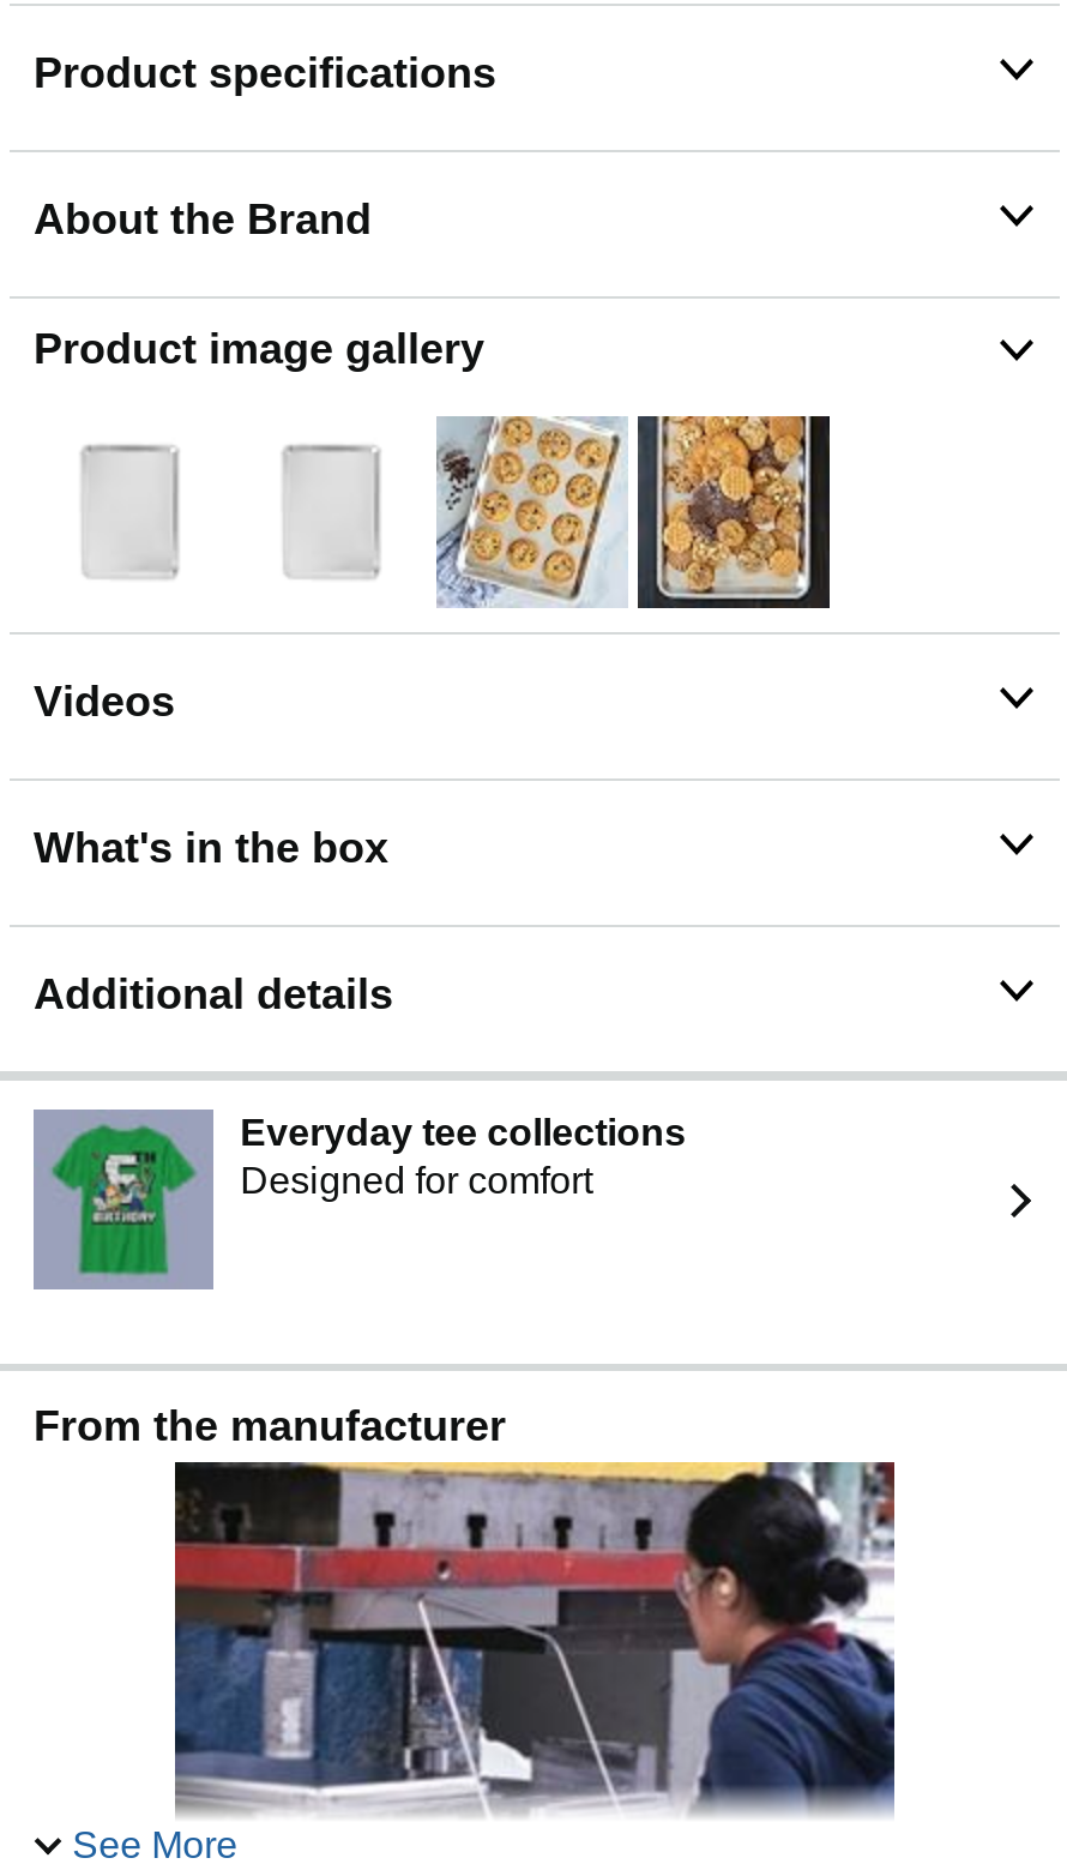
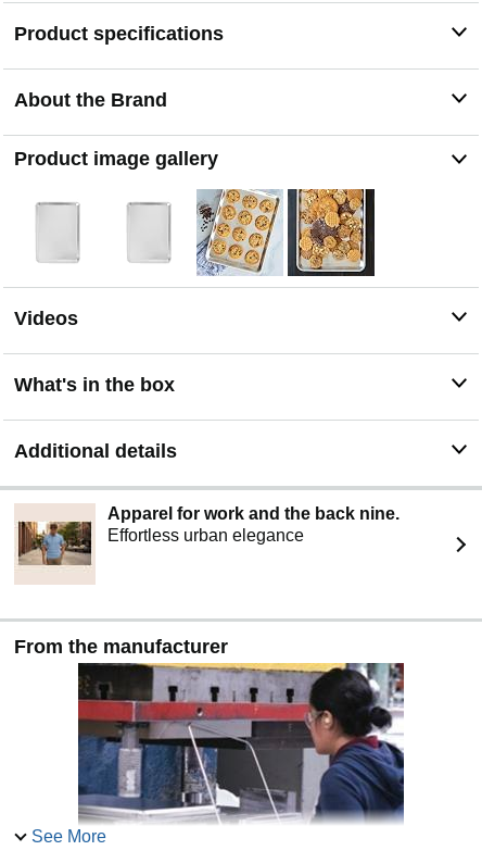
- [image]
- Everyday tee collections
- Designed for comfort
+ [image]
+ Apparel for work and the back nine.
+ Effortless urban elegance
